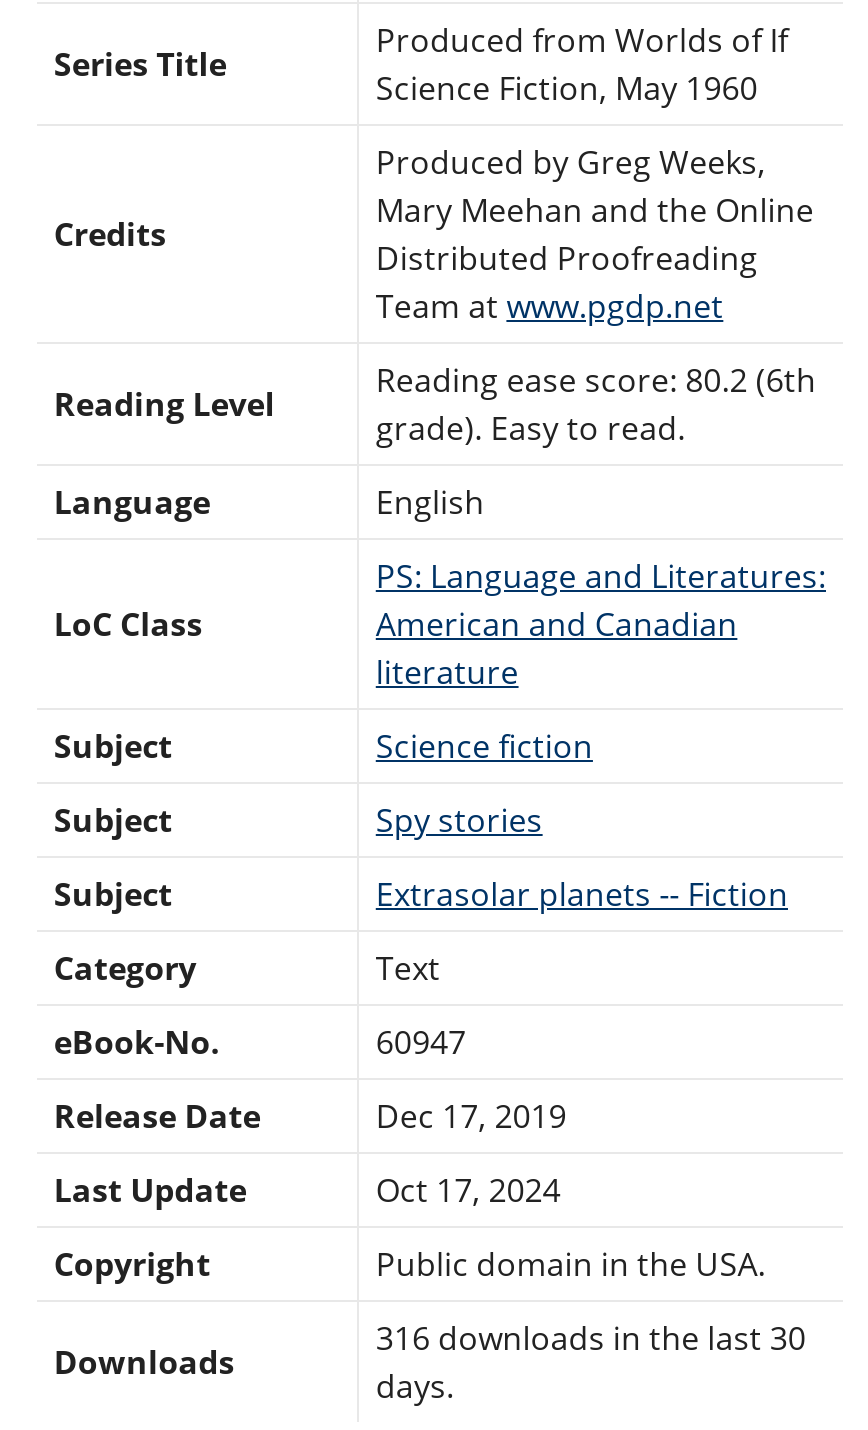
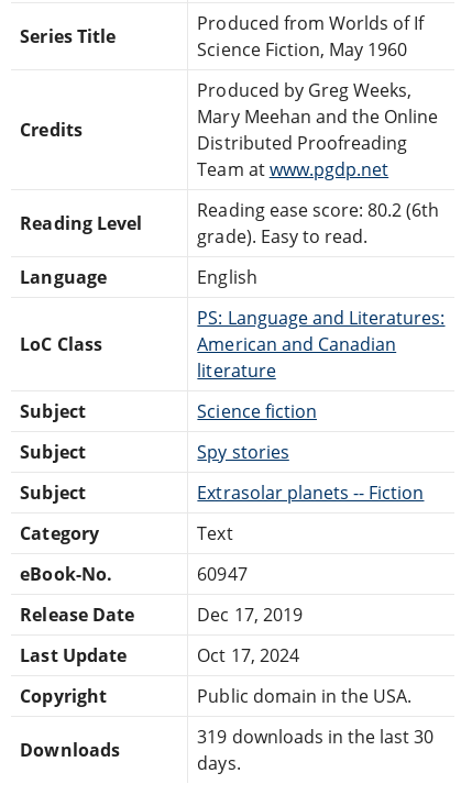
- 316 downloads in the last 30
+ 319 downloads in the last 30
